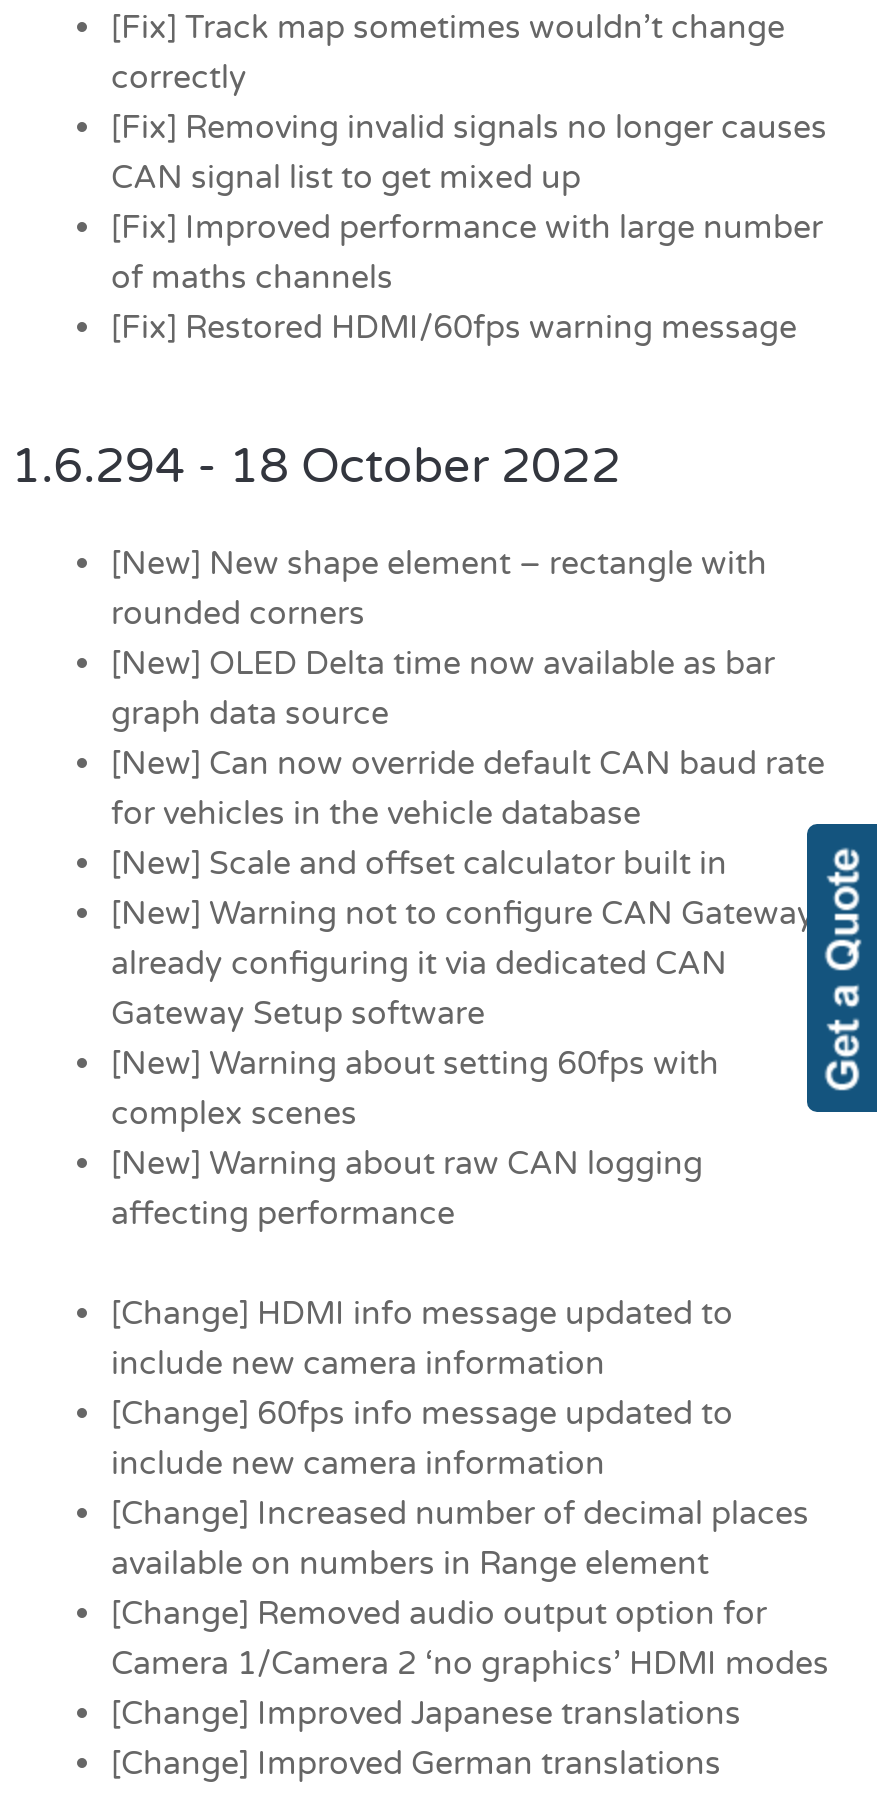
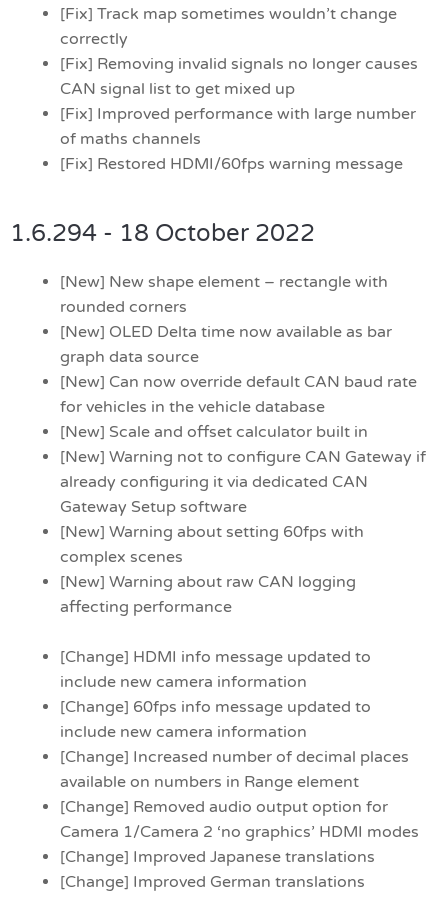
- [image]
